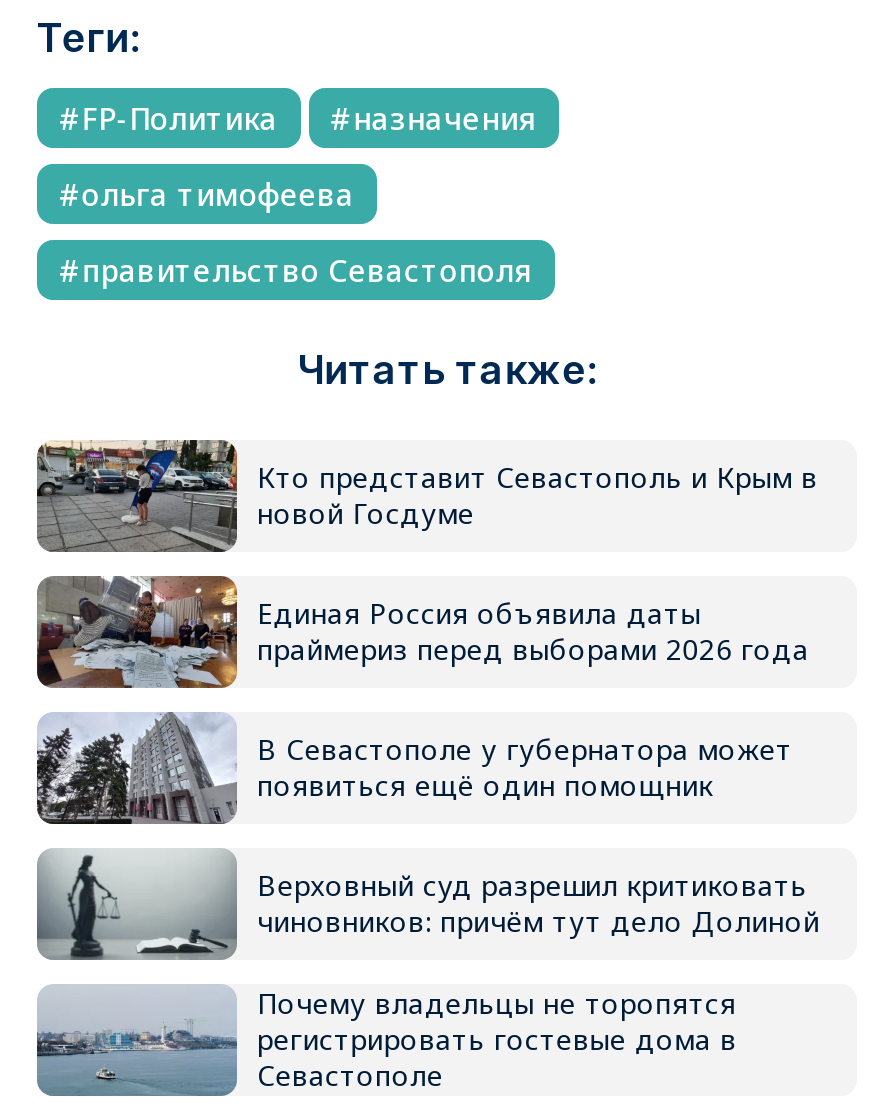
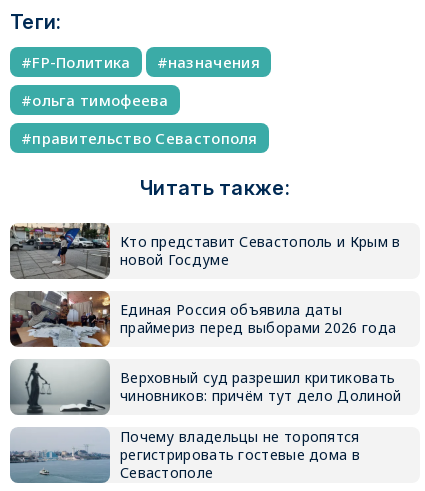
- [image]
- В Севастополе у губернатора может
- появиться ещё один помощник
